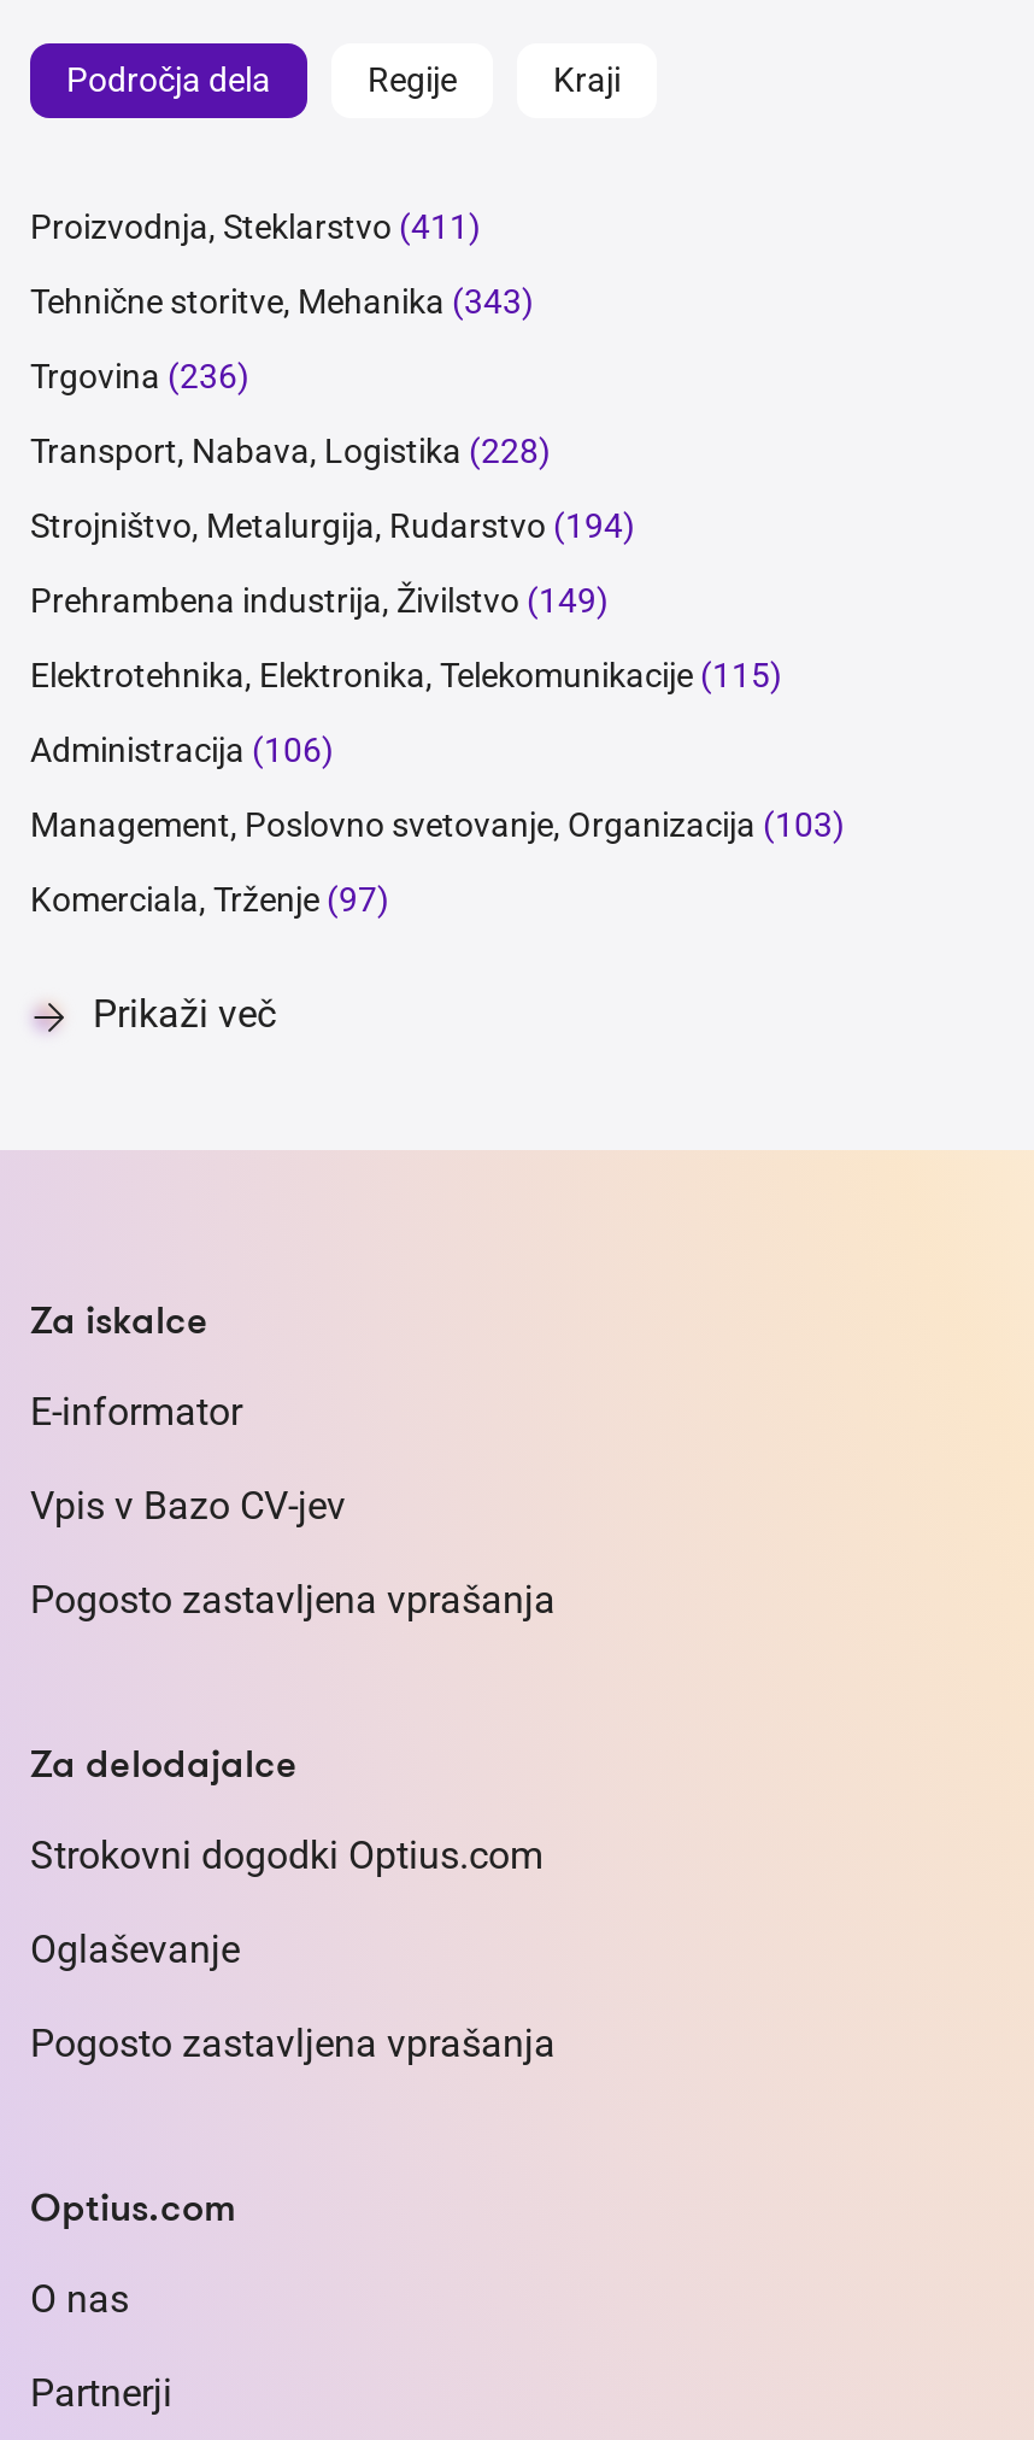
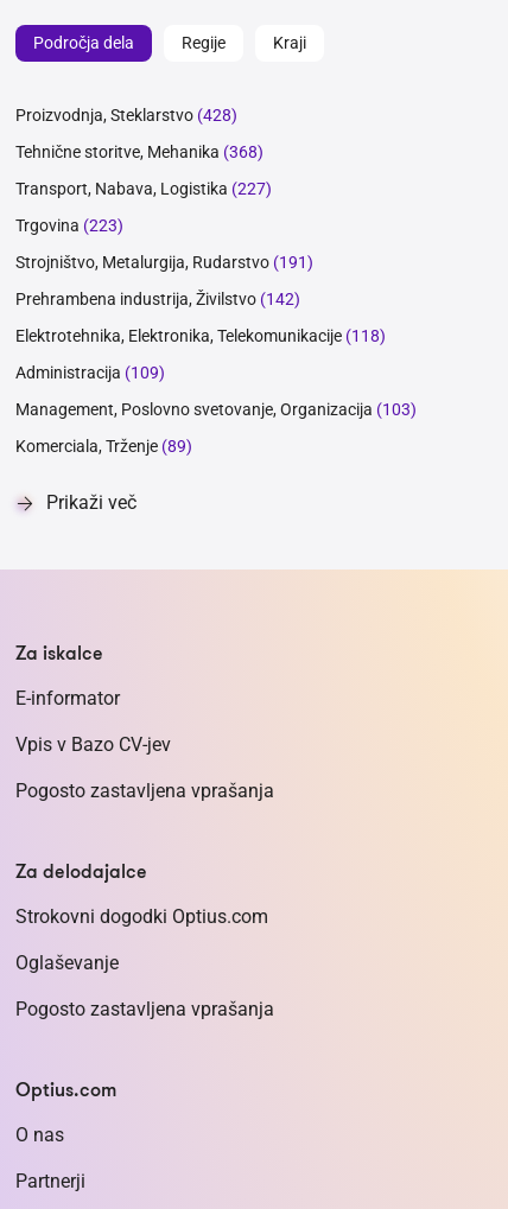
- Proizvodnja, Steklarstvo (411)
+ Proizvodnja, Steklarstvo (428)

- Tehnične storitve, Mehanika (343)
+ Tehnične storitve, Mehanika (368)

- Trgovina (236)
+ Transport, Nabava, Logistika (227)

- Transport, Nabava, Logistika (228)
+ Trgovina (223)

- Strojništvo, Metalurgija, Rudarstvo (194)
+ Strojništvo, Metalurgija, Rudarstvo (191)

- Prehrambena industrija, Živilstvo (149)
+ Prehrambena industrija, Živilstvo (142)

- Elektrotehnika, Elektronika, Telekomunikacije (115)
+ Elektrotehnika, Elektronika, Telekomunikacije (118)

- Administracija (106)
+ Administracija (109)

- Komerciala, Trženje (97)
+ Komerciala, Trženje (89)
